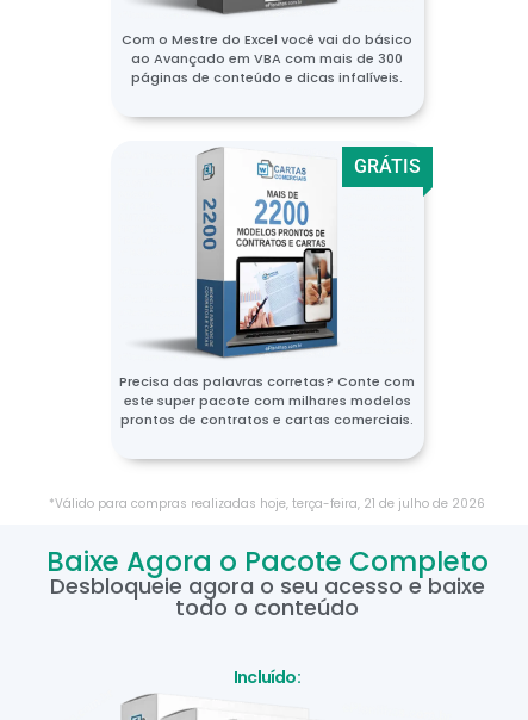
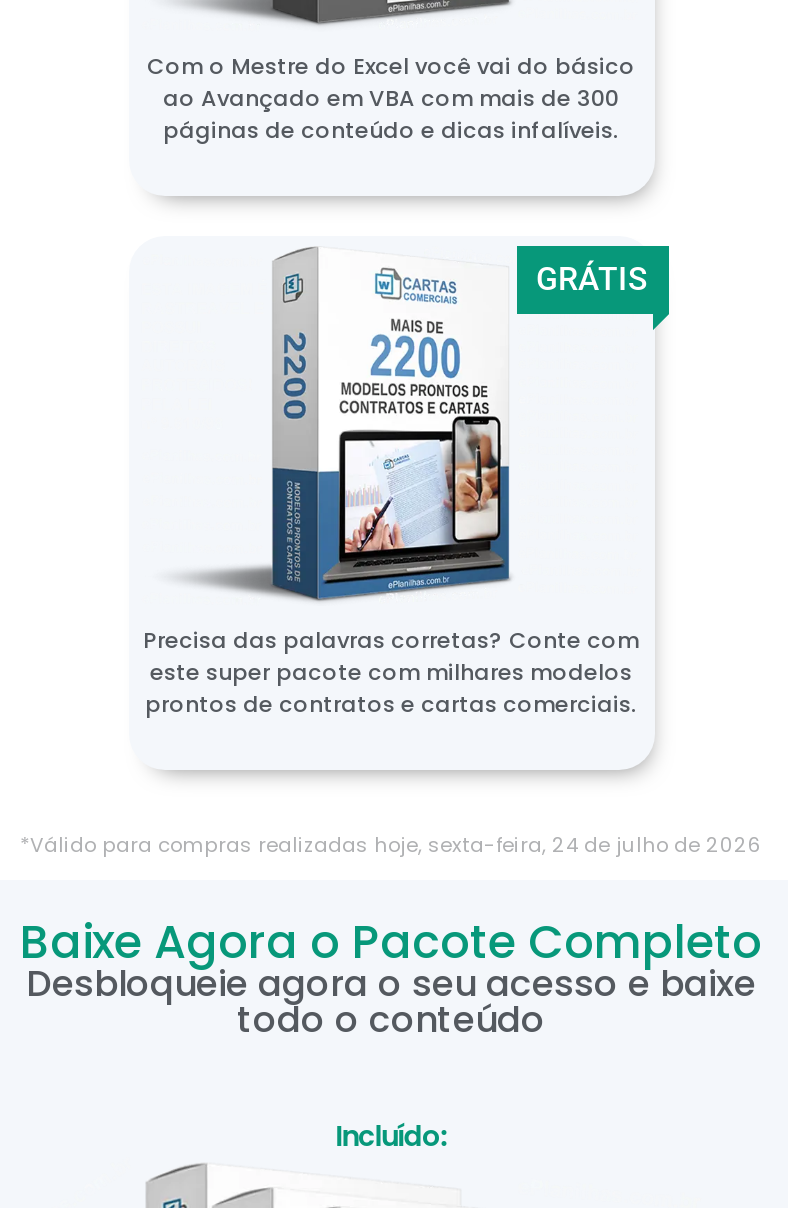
- *Válido para compras realizadas hoje, terça-feira, 21 de julho de 2026
+ *Válido para compras realizadas hoje, sexta-feira, 24 de julho de 2026
